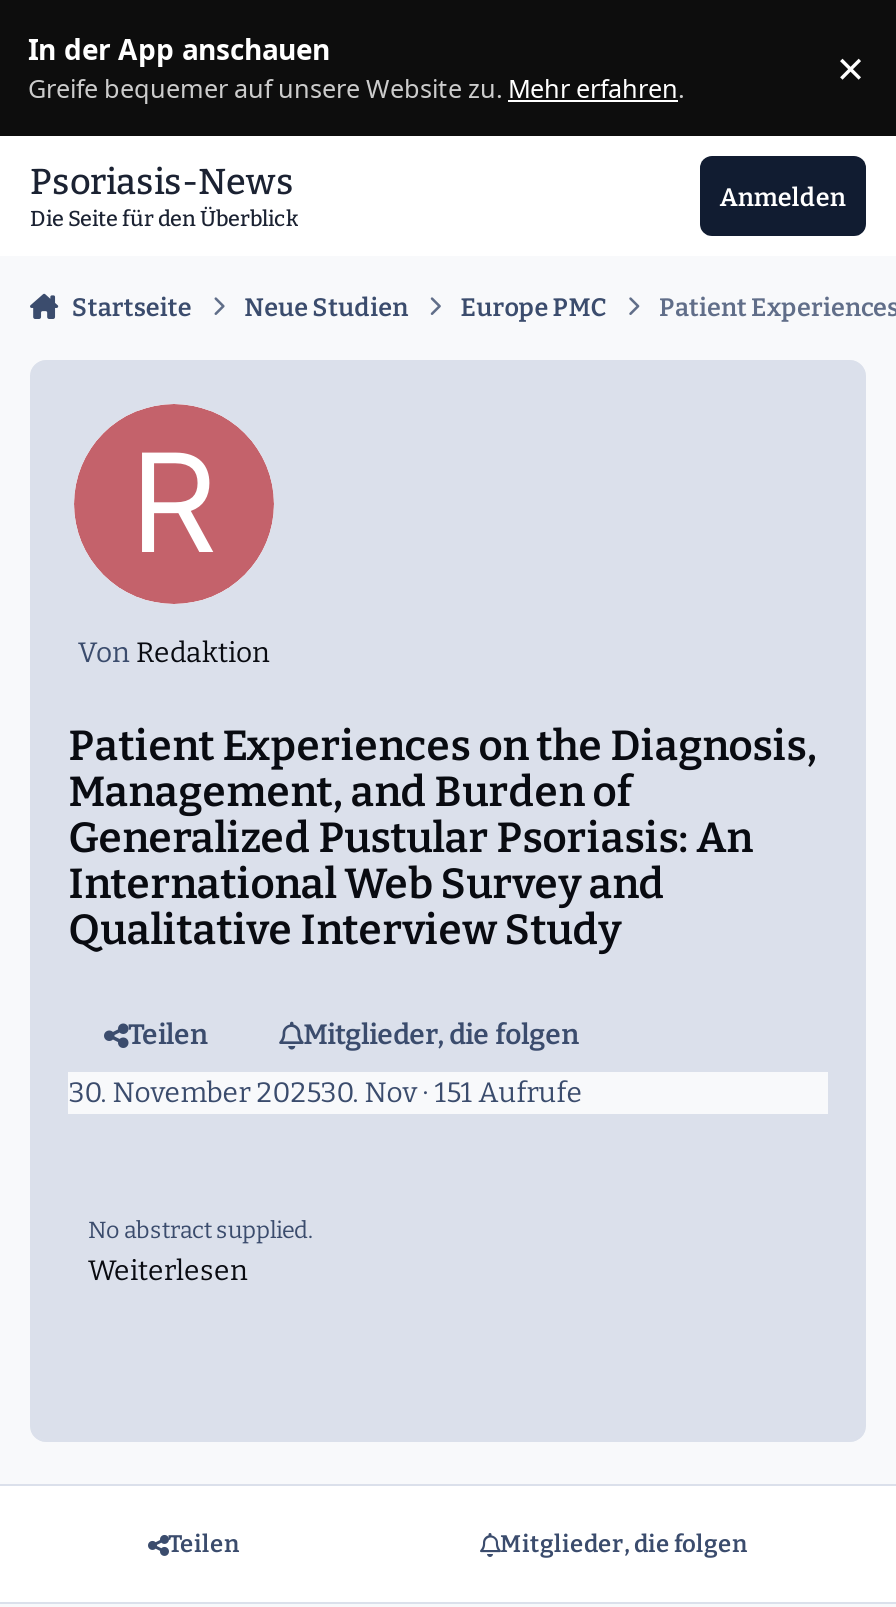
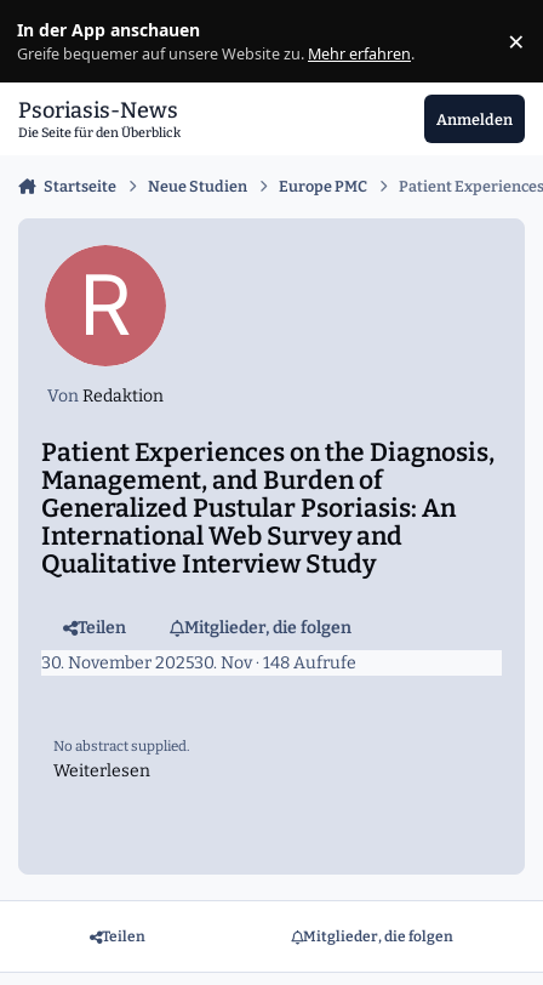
- 30. November 202530. Nov · 151 Aufrufe
+ 30. November 202530. Nov · 148 Aufrufe
